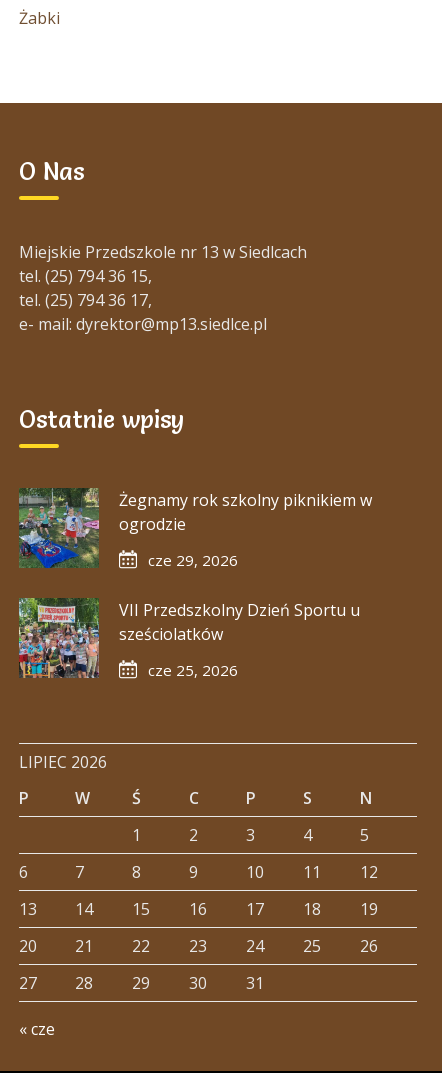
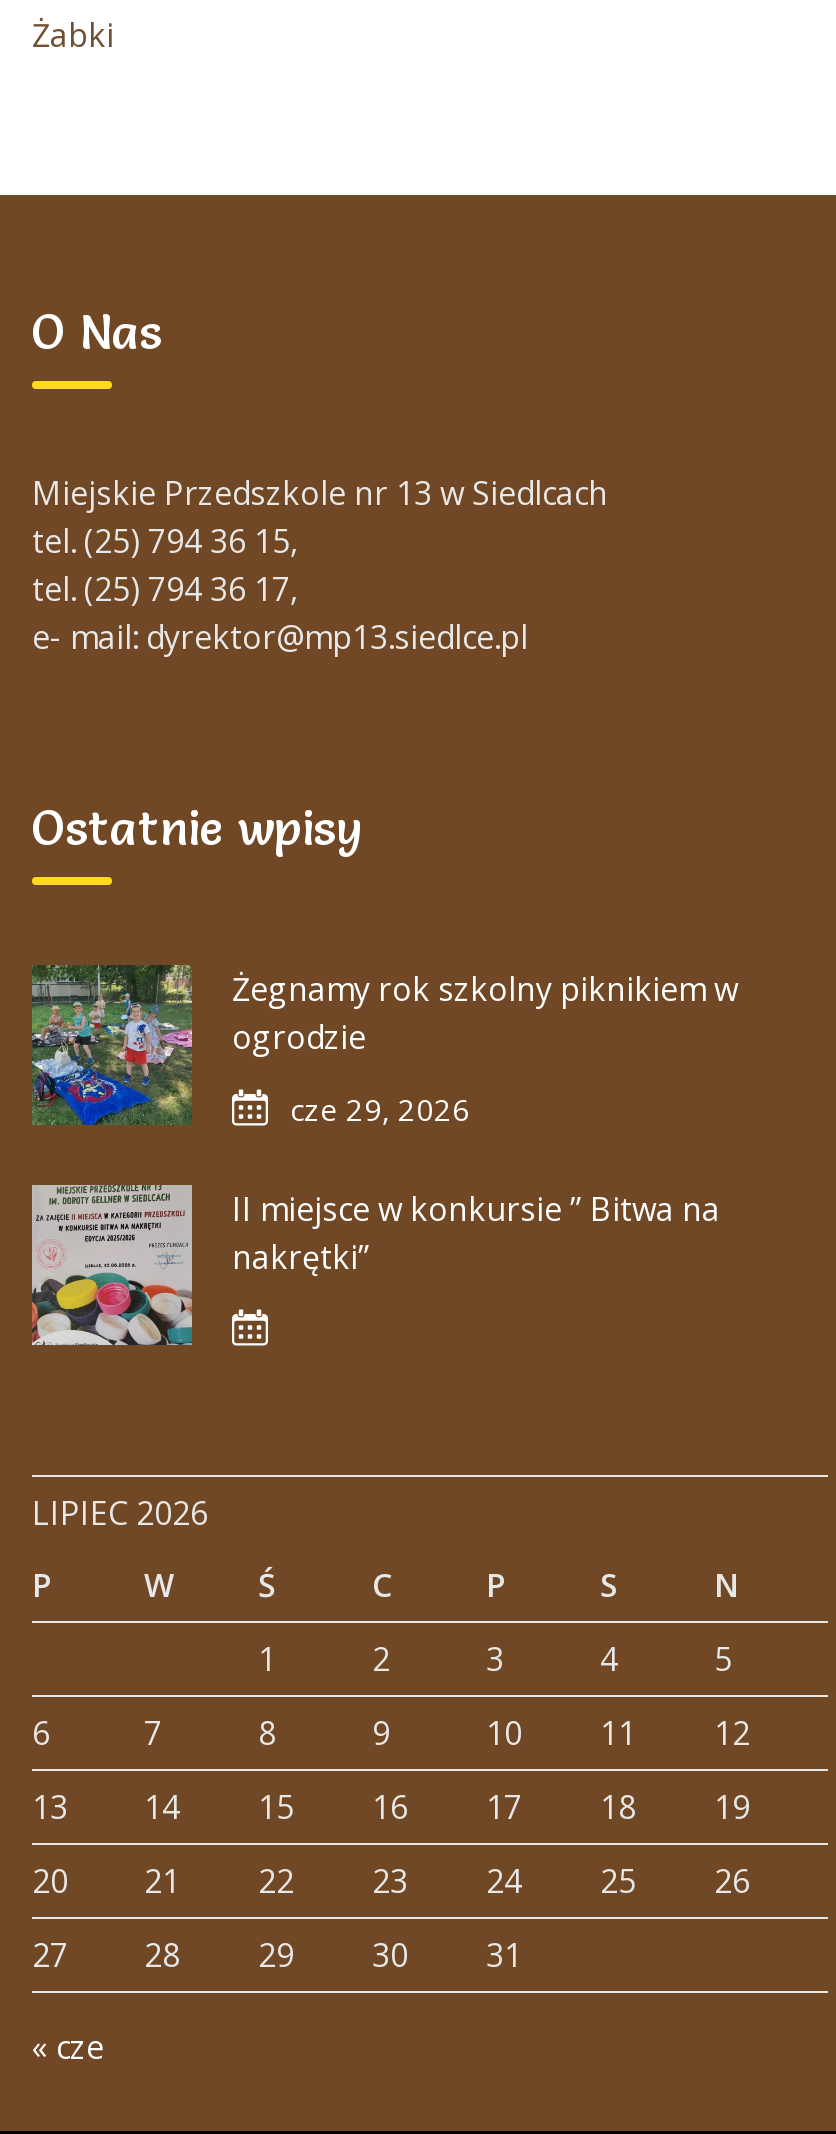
- [image]
- VII Przedszkolny Dzień Sportu u
- sześciolatków
- cze 25, 2026
+ [image]
+ II miejsce w konkursie ” Bitwa na
+ nakrętki”
